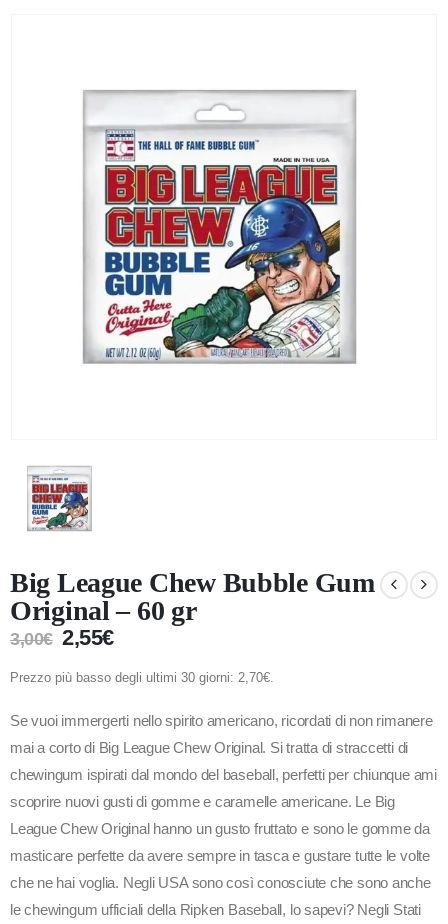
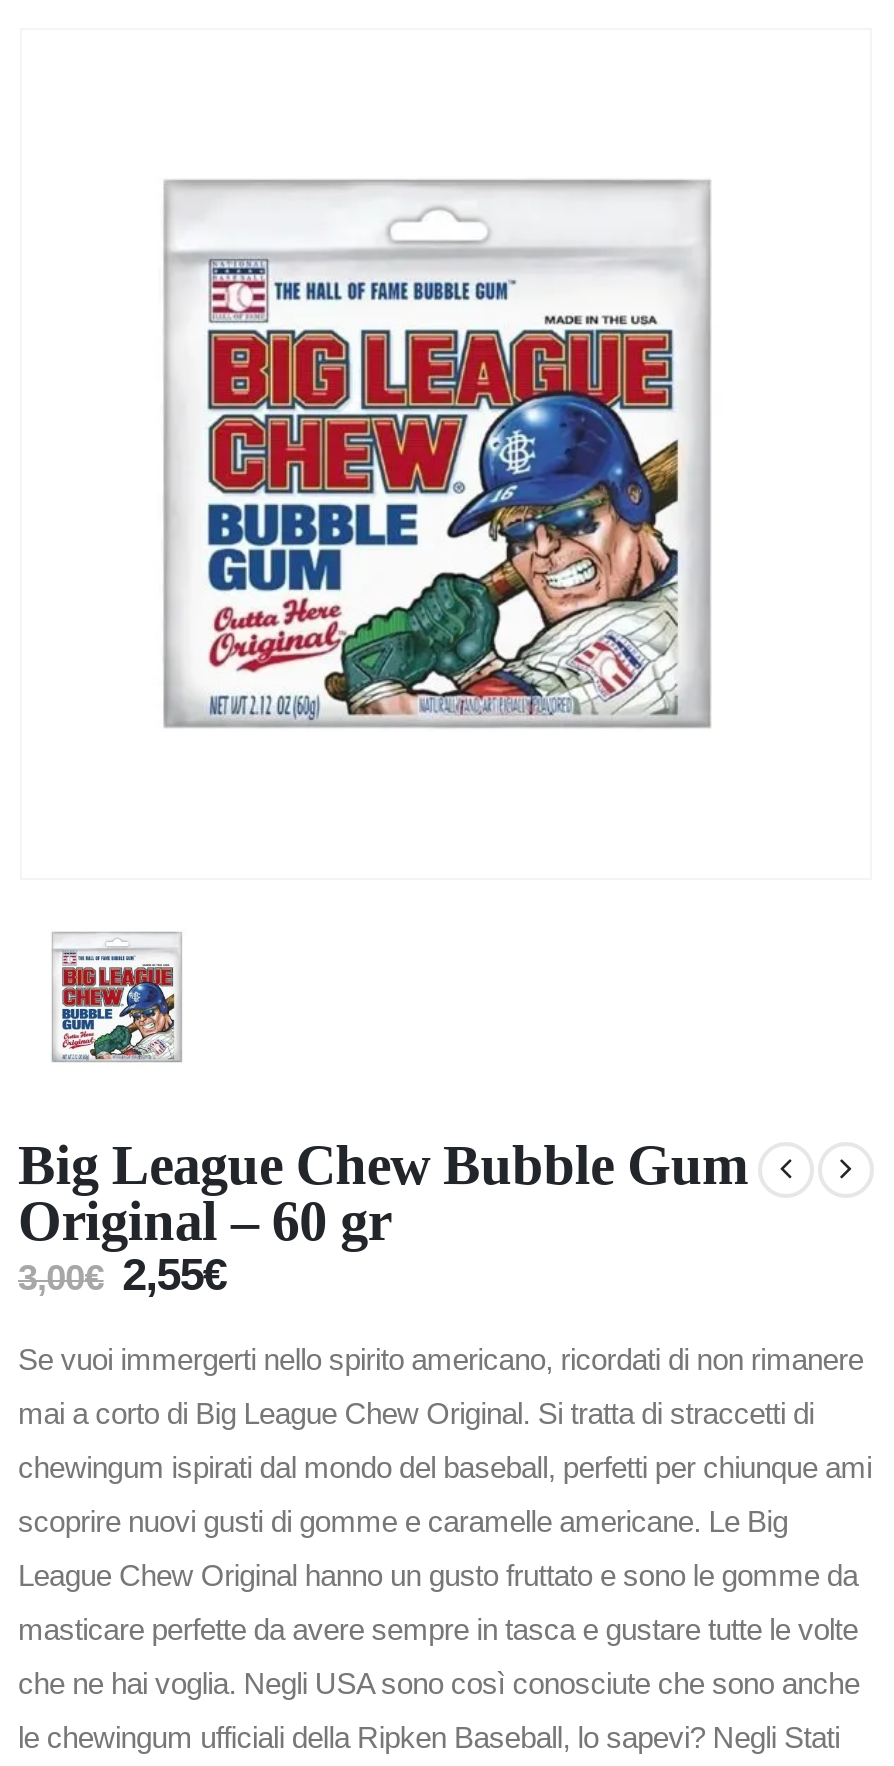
- Prezzo più basso degli ultimi 30 giorni: 2,70€.
